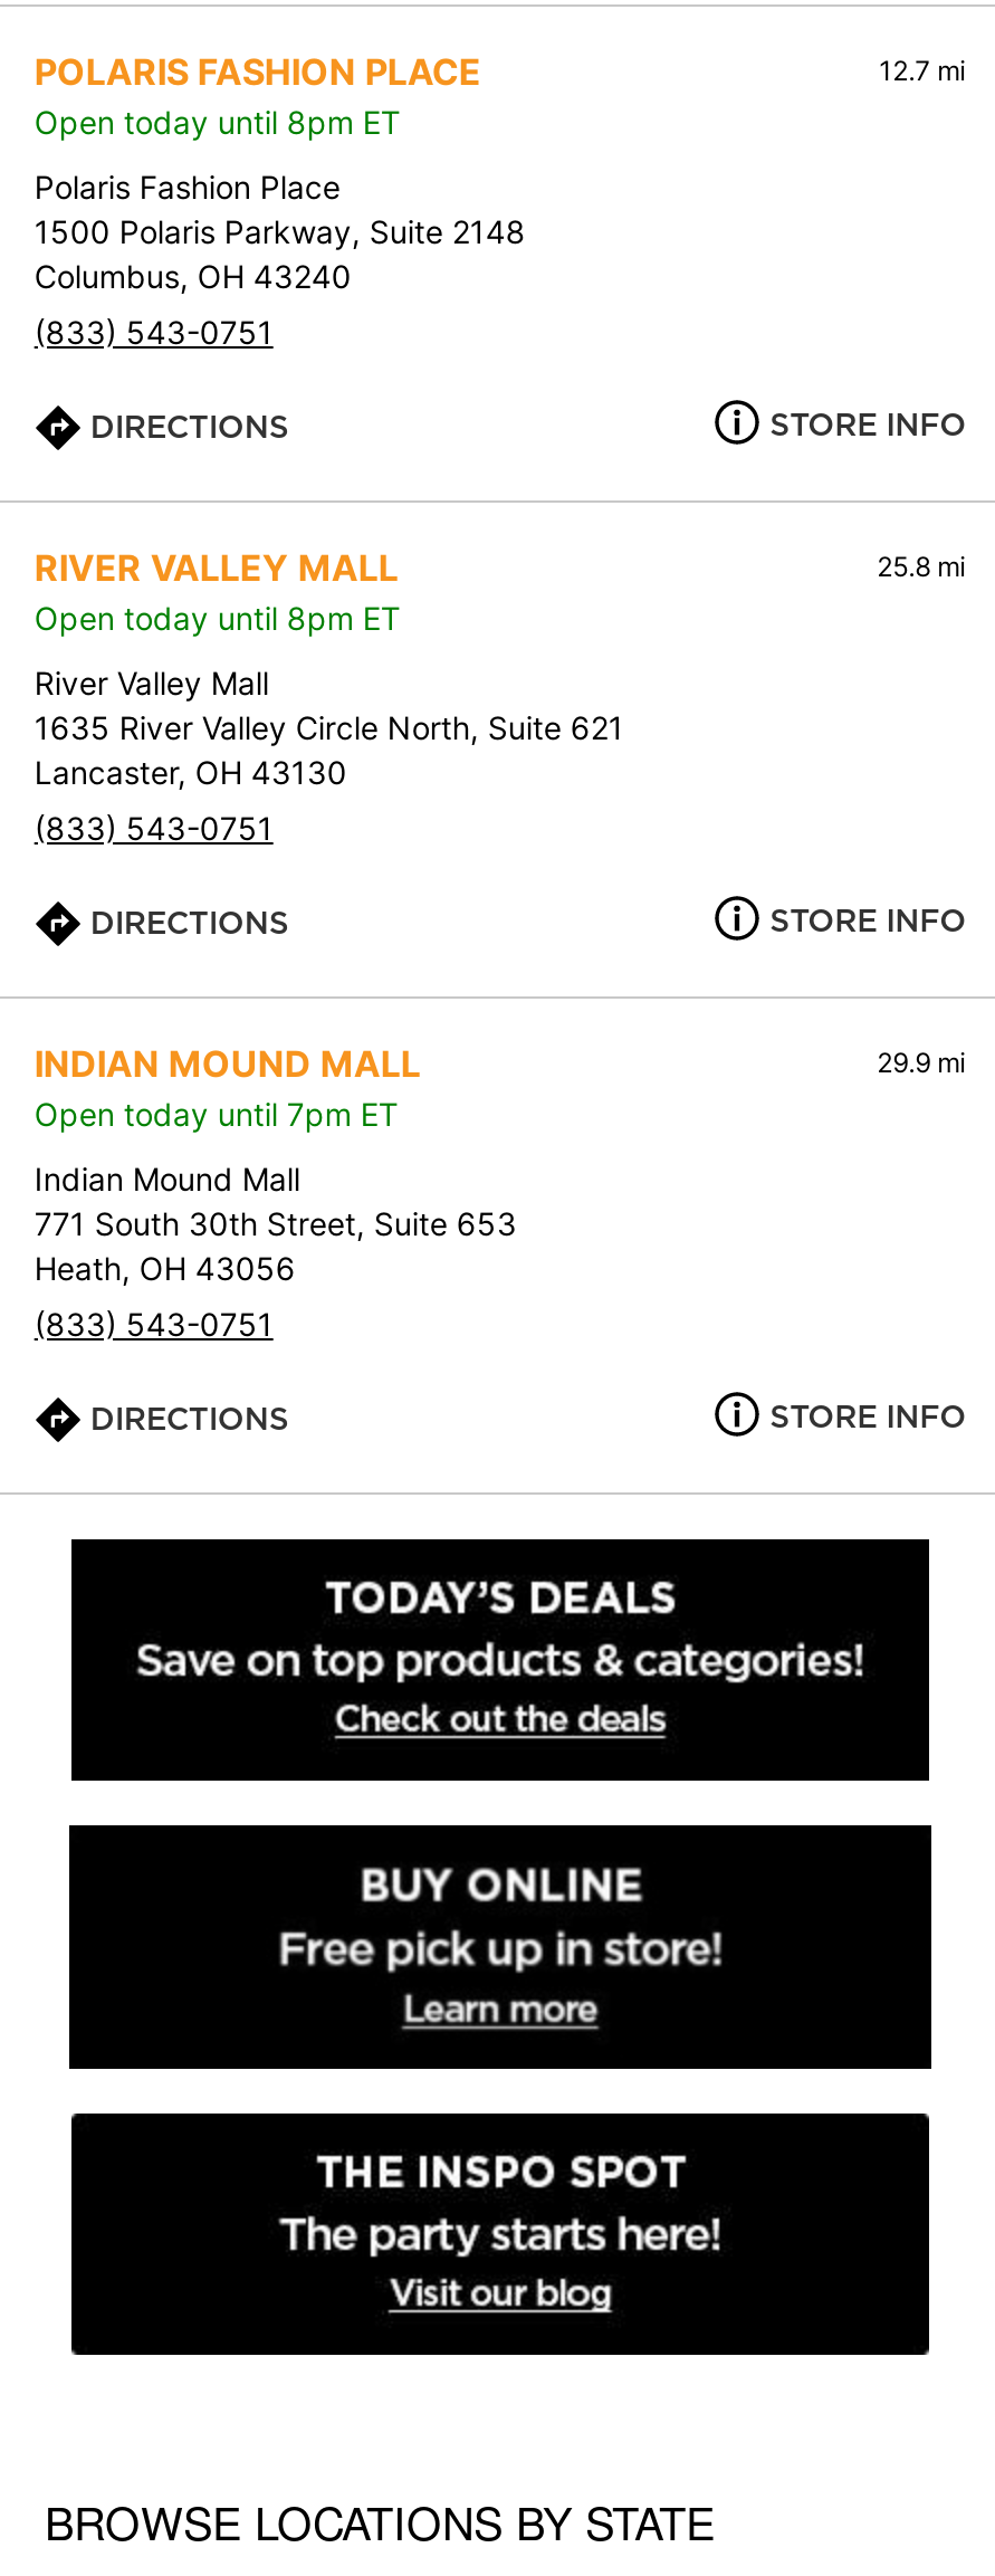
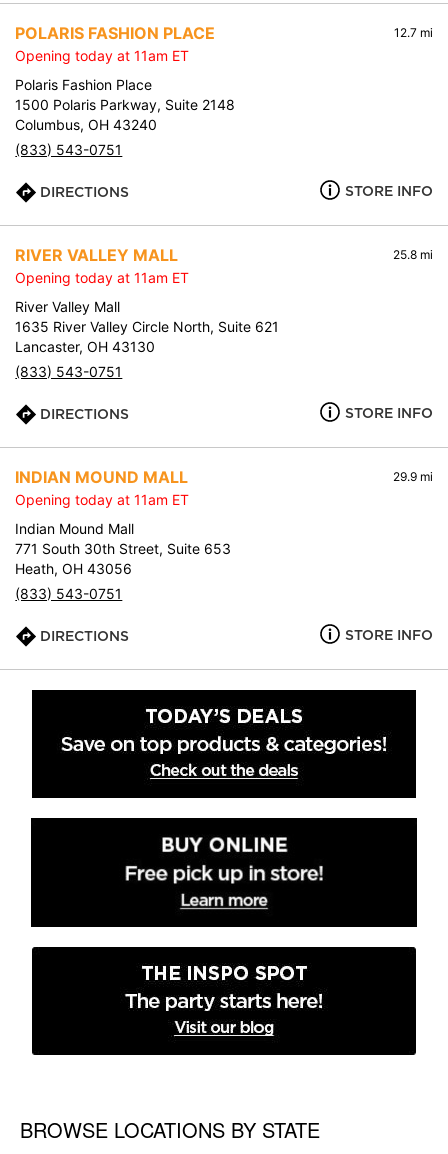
- Open today until 8pm ET
+ Opening today at 11am ET

- Open today until 8pm ET
+ Opening today at 11am ET

- Open today until 7pm ET
+ Opening today at 11am ET
